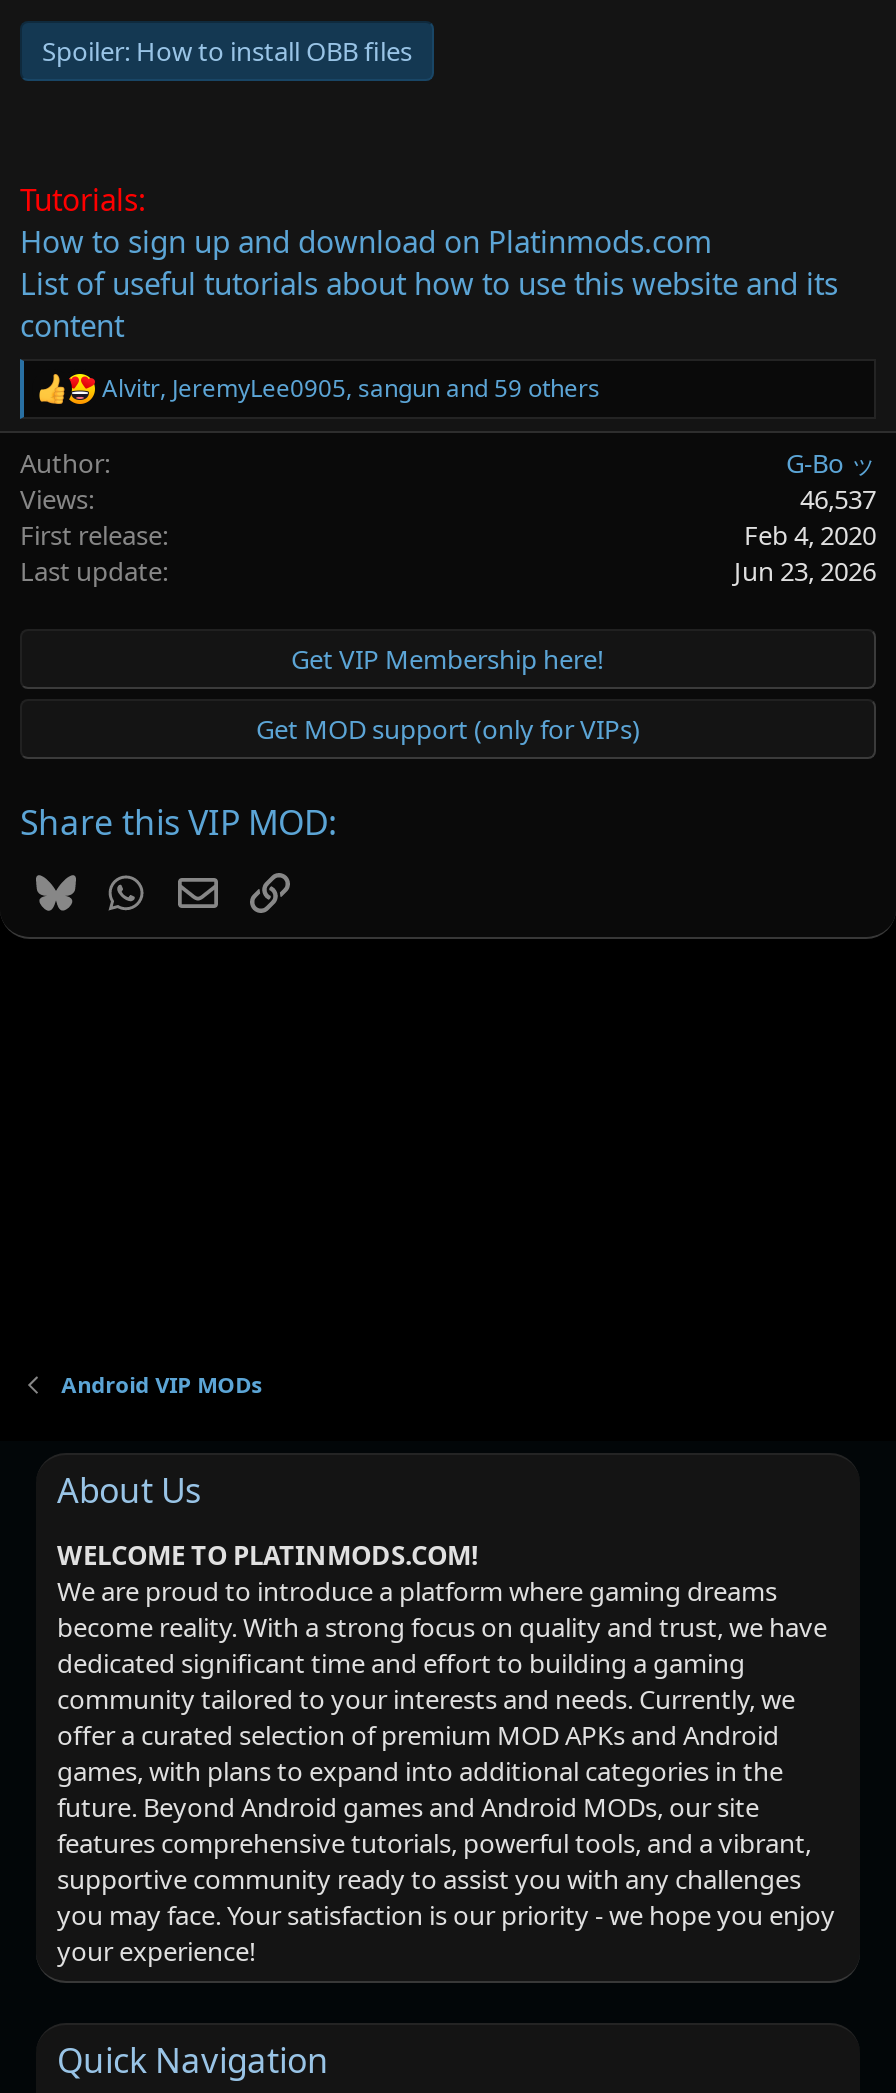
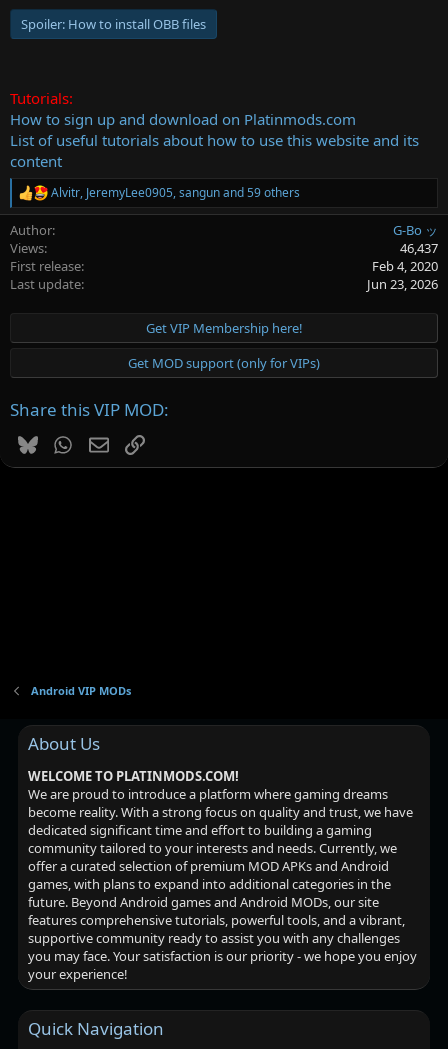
- 46,537
+ 46,437
